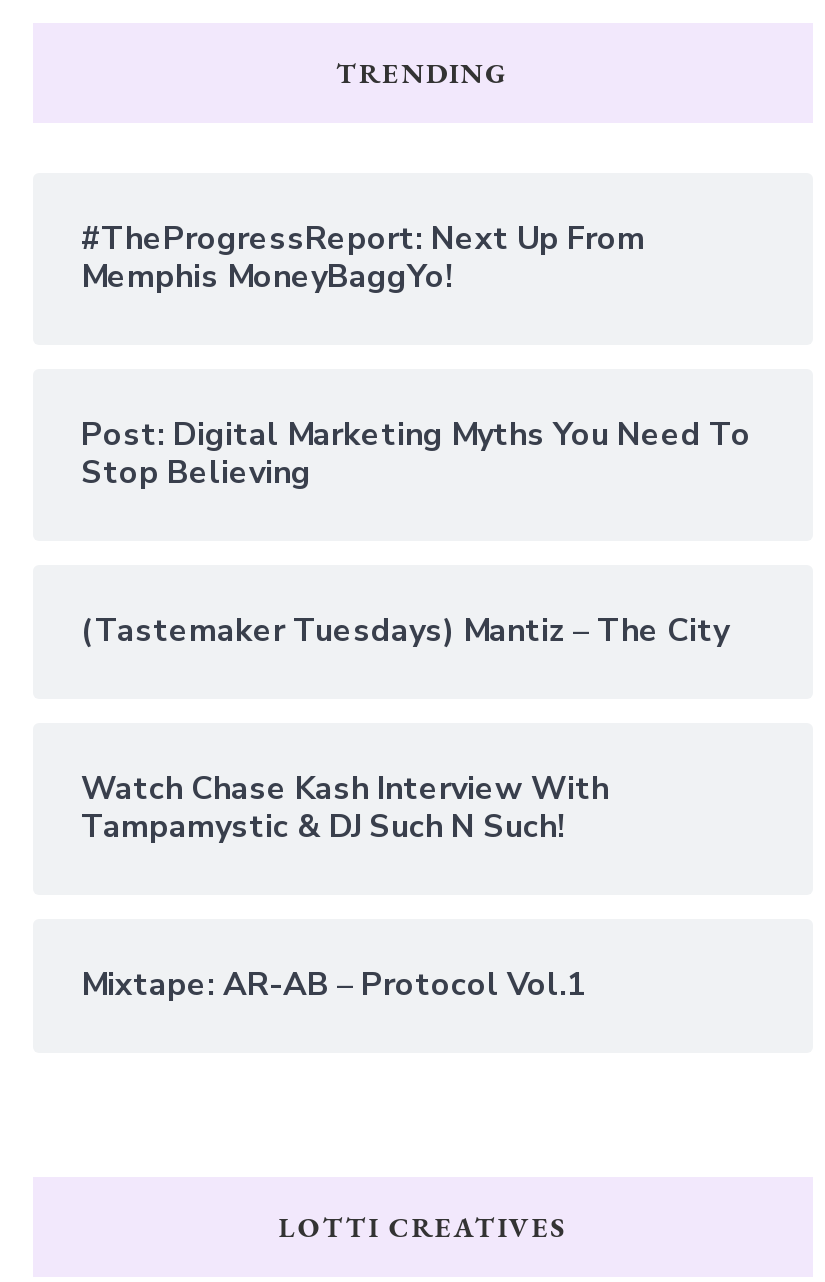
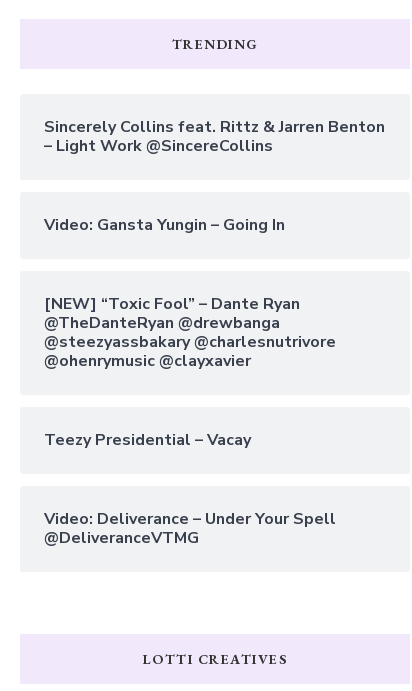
- #TheProgressReport: Next Up From
- Memphis MoneyBaggYo!
+ Sincerely Collins feat. Rittz & Jarren Benton
+ – Light Work @SincereCollins

- Post: Digital Marketing Myths You Need To
- Stop Believing
+ Video: Gansta Yungin – Going In

- (Tastemaker Tuesdays) Mantiz – The City
+ [NEW] “Toxic Fool” – Dante Ryan
+ @TheDanteRyan @drewbanga
+ @steezyassbakary @charlesnutrivore
+ @ohenrymusic @clayxavier

- Watch Chase Kash Interview With
- Tampamystic & DJ Such N Such!
+ Teezy Presidential – Vacay

- Mixtape: AR-AB – Protocol Vol.1
+ Video: Deliverance – Under Your Spell
+ @DeliveranceVTMG
